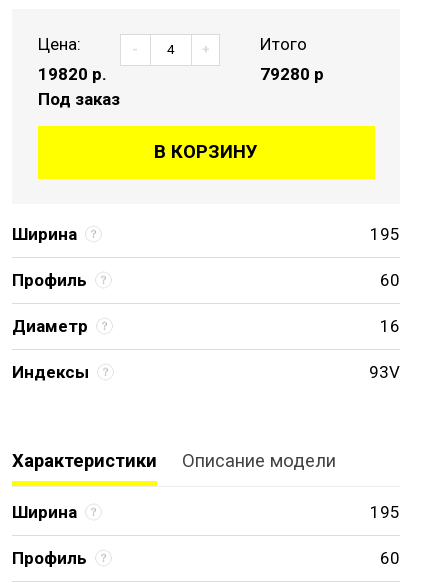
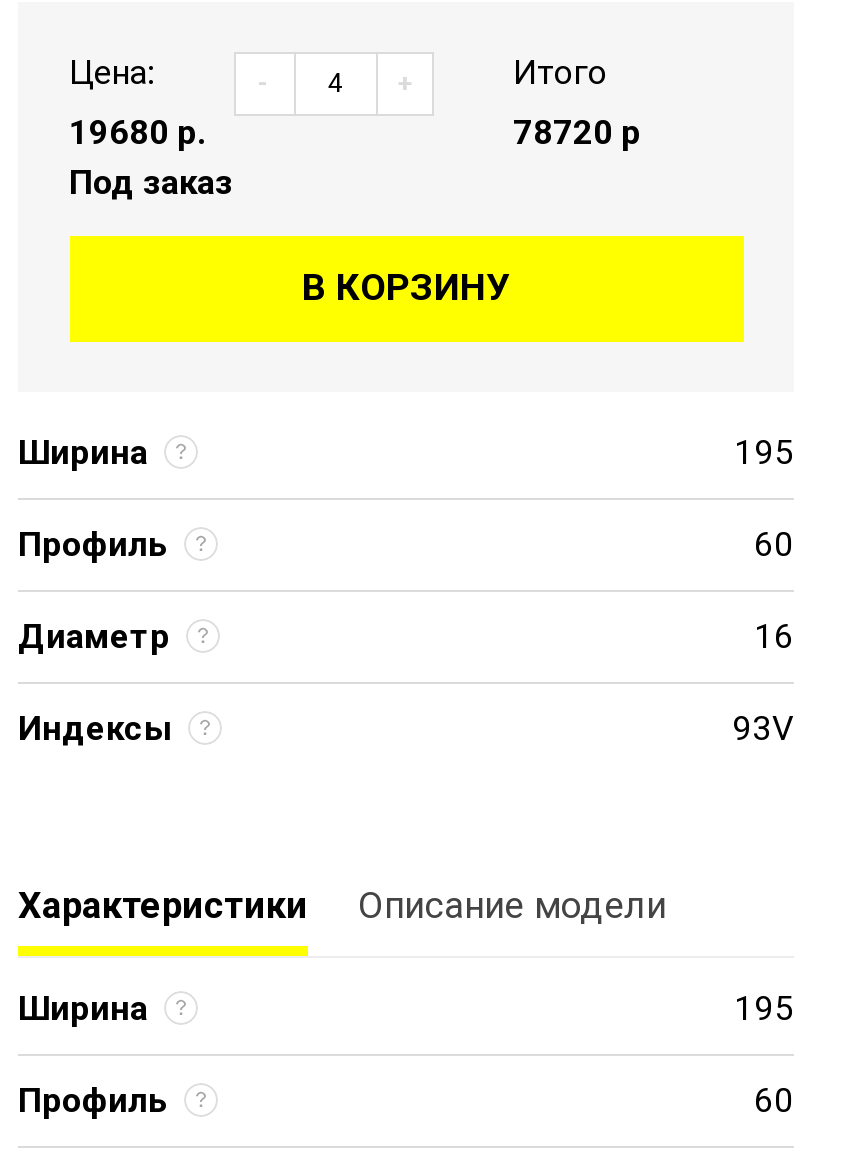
- 19820 р.
+ 19680 р.

- 79280 р
+ 78720 р
